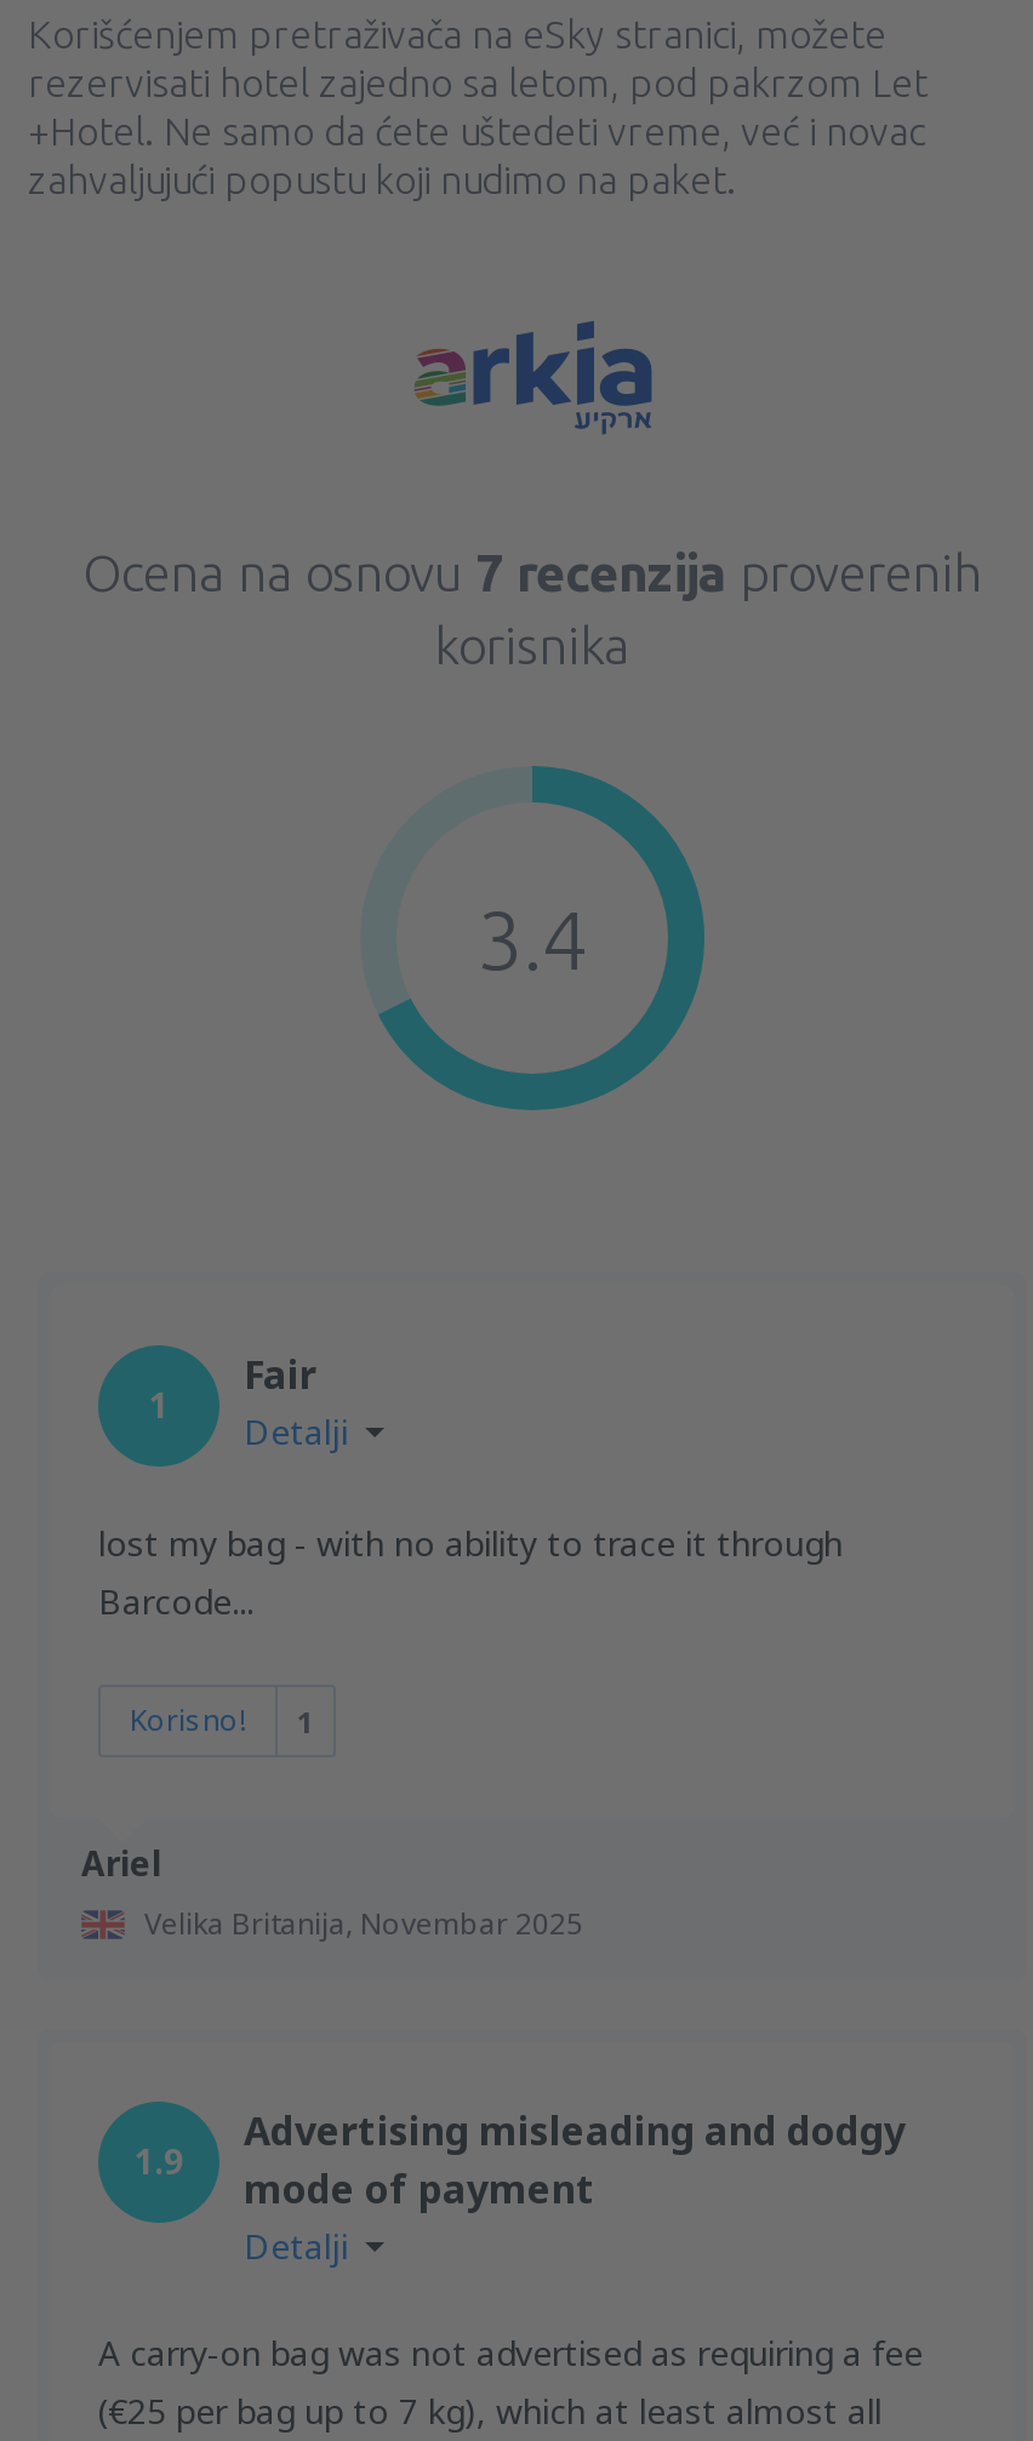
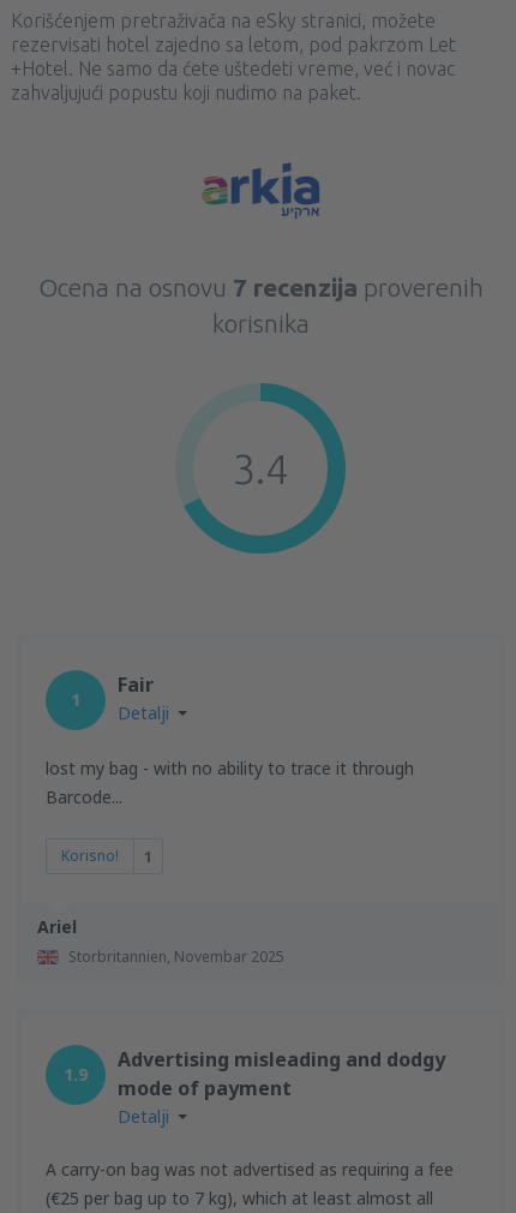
- Velika Britanija, Novembar 2025
+ Storbritannien, Novembar 2025
